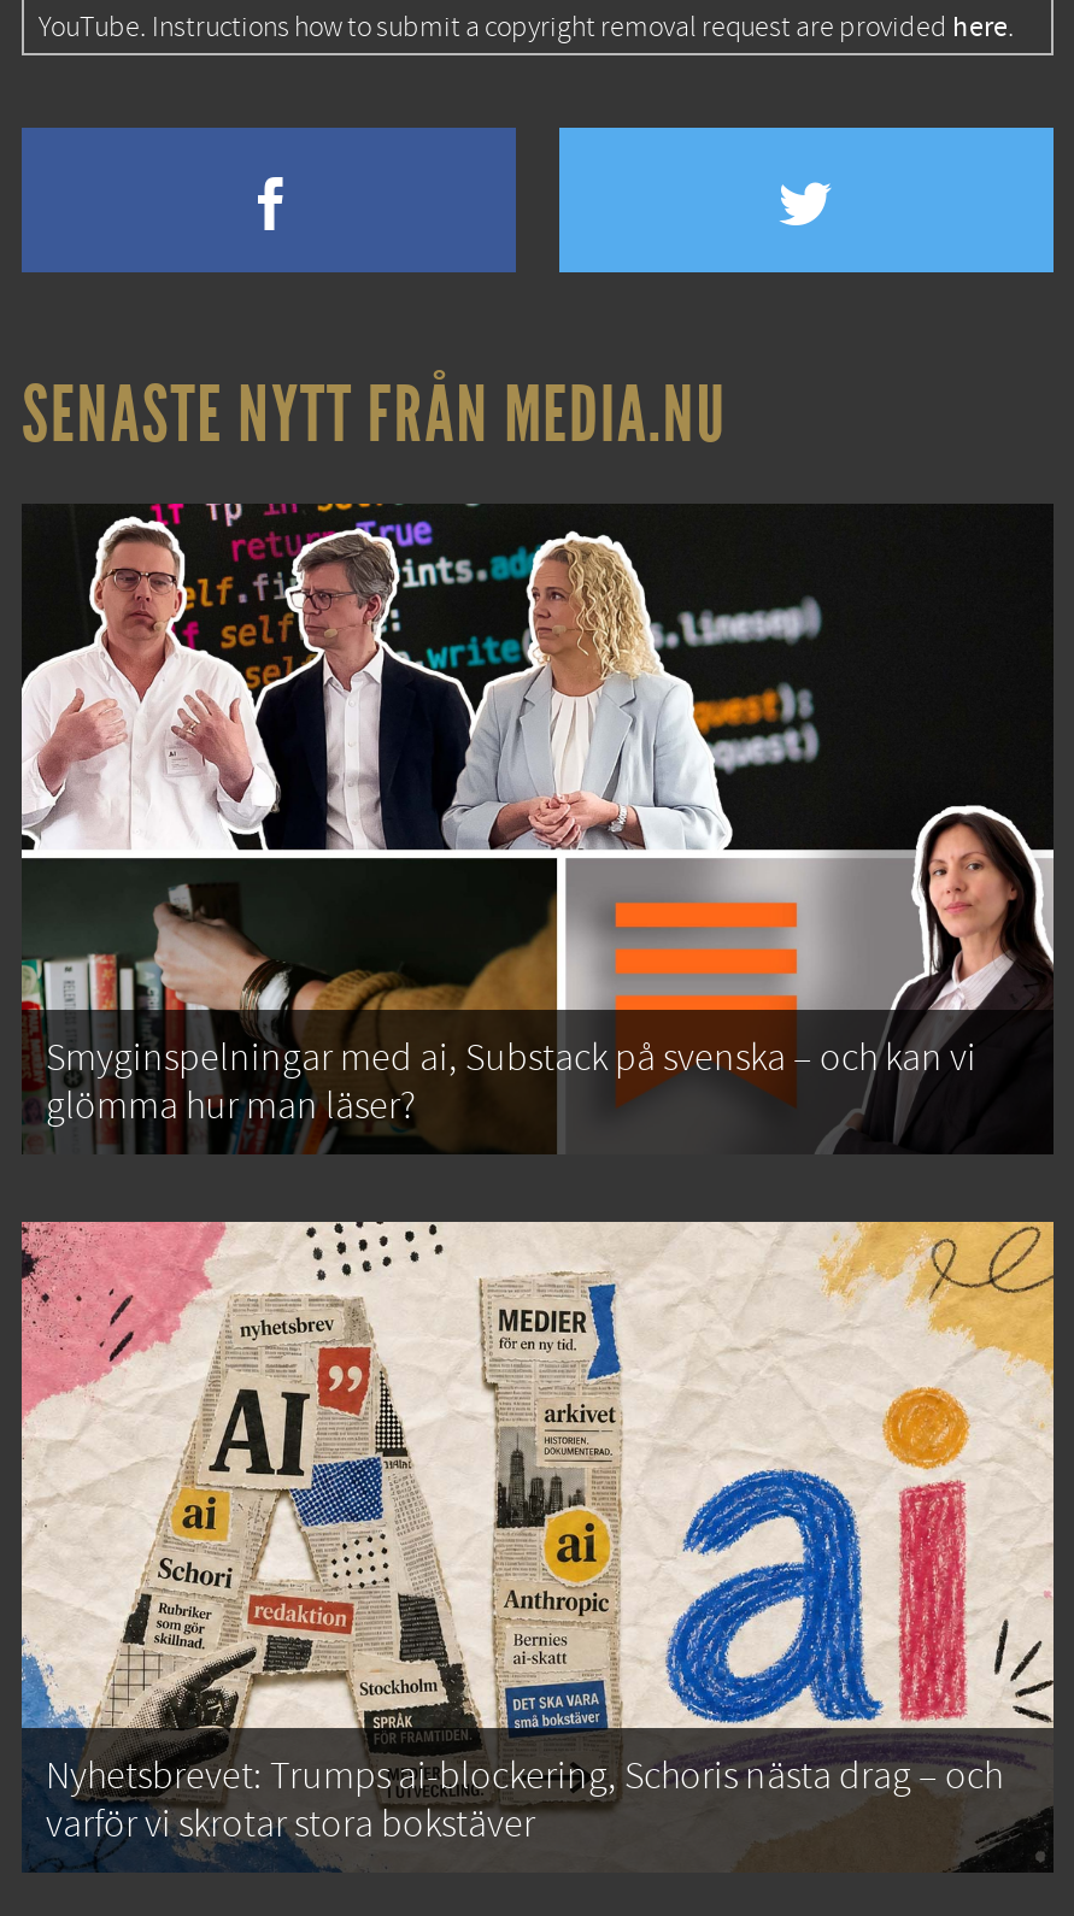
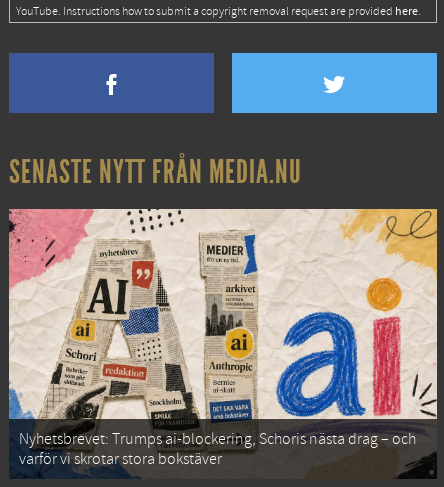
- [image]
- Smyginspelningar med ai, Substack på svenska – och kan vi
- glömma hur man läser?
